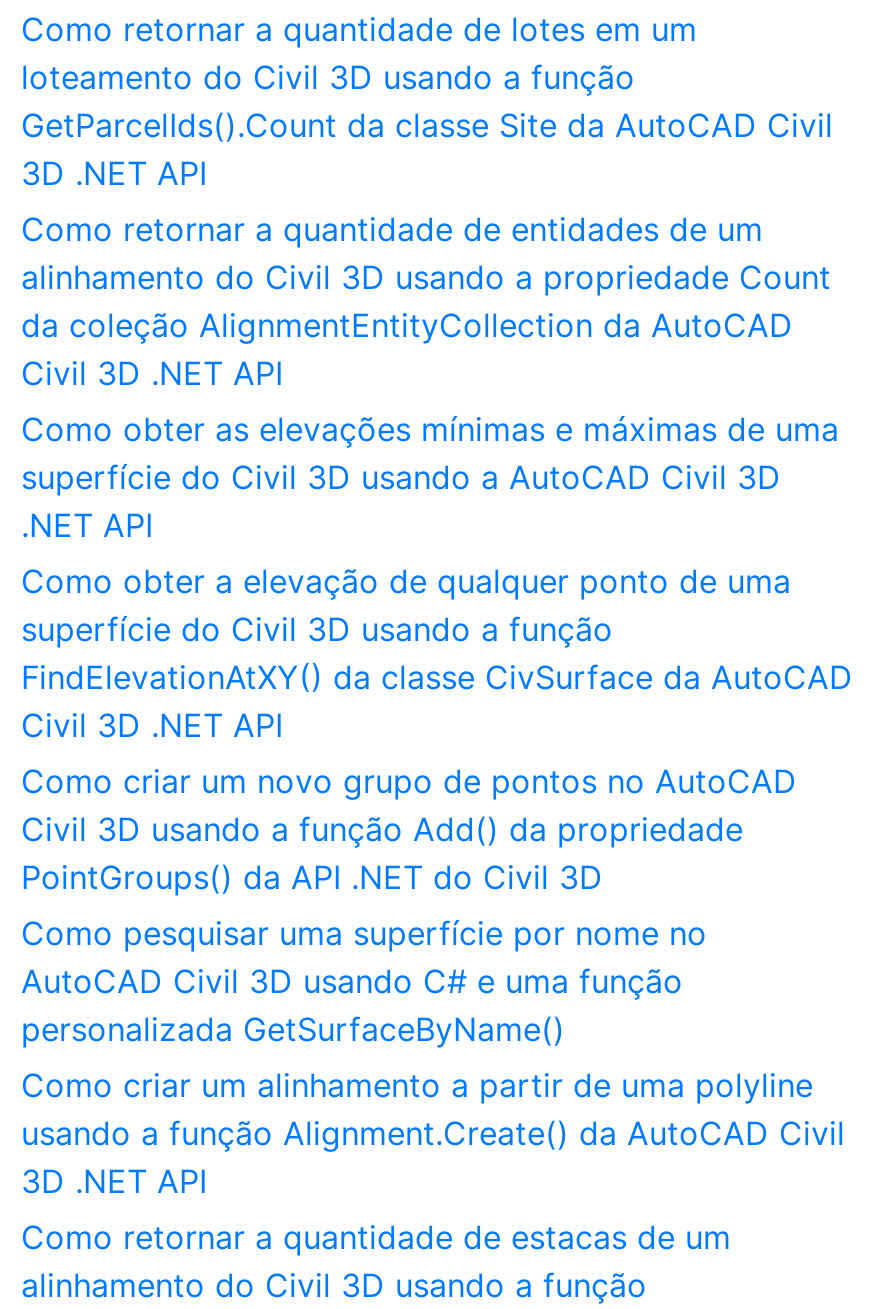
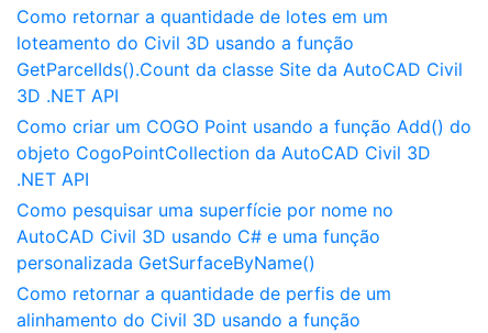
- Como retornar a quantidade de entidades de um
- alinhamento do Civil 3D usando a propriedade Count
- da coleção AlignmentEntityCollection da AutoCAD
- Civil 3D .NET API
- Como obter as elevações mínimas e máximas de uma
- superfície do Civil 3D usando a AutoCAD Civil 3D
+ Como criar um COGO Point usando a função Add() do
+ objeto CogoPointCollection da AutoCAD Civil 3D

- Como obter a elevação de qualquer ponto de uma
- superfície do Civil 3D usando a função
- FindElevationAtXY() da classe CivSurface da AutoCAD
- Civil 3D .NET API
- Como criar um novo grupo de pontos no AutoCAD
- Civil 3D usando a função Add() da propriedade
- PointGroups() da API .NET do Civil 3D

- Como criar um alinhamento a partir de uma polyline
- usando a função Alignment.Create() da AutoCAD Civil
- 3D .NET API
- Como retornar a quantidade de estacas de um
+ Como retornar a quantidade de perfis de um
